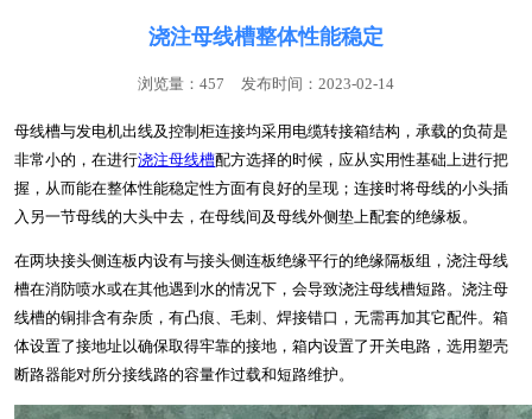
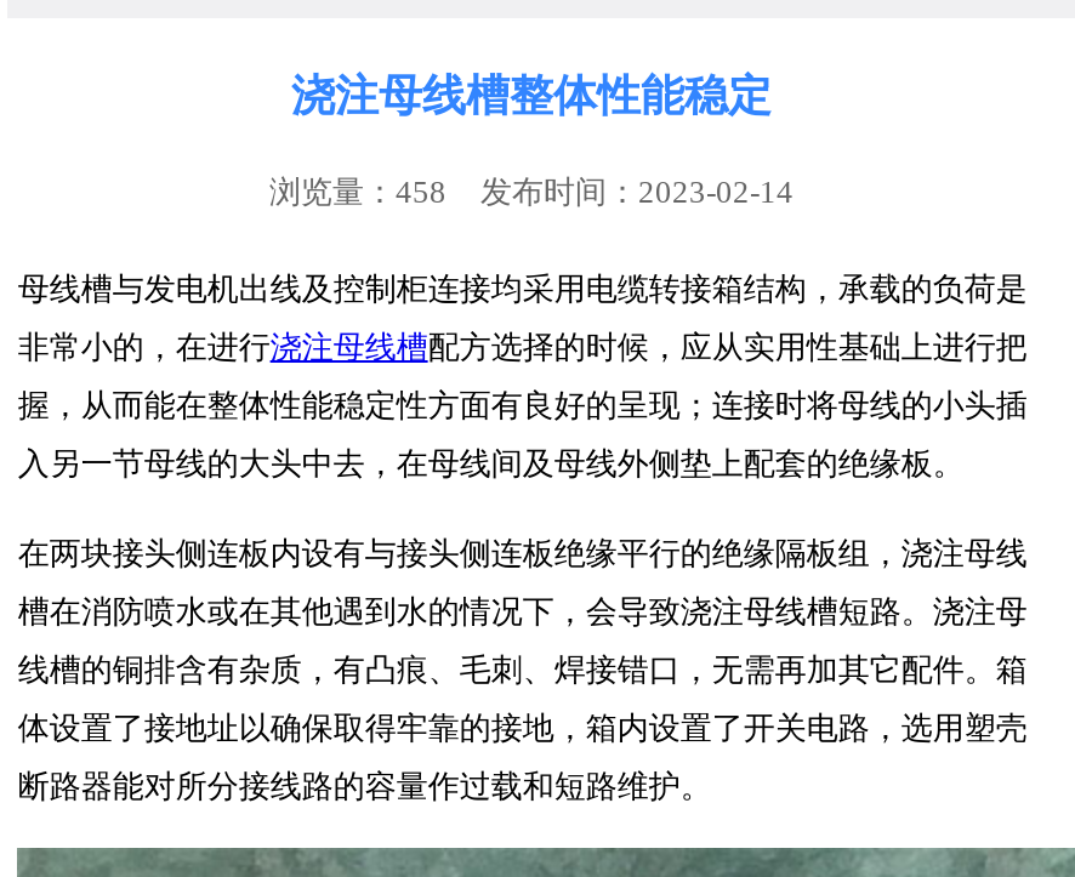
- 浏览量：457 发布时间：2023-02-14
+ 浏览量：458 发布时间：2023-02-14
